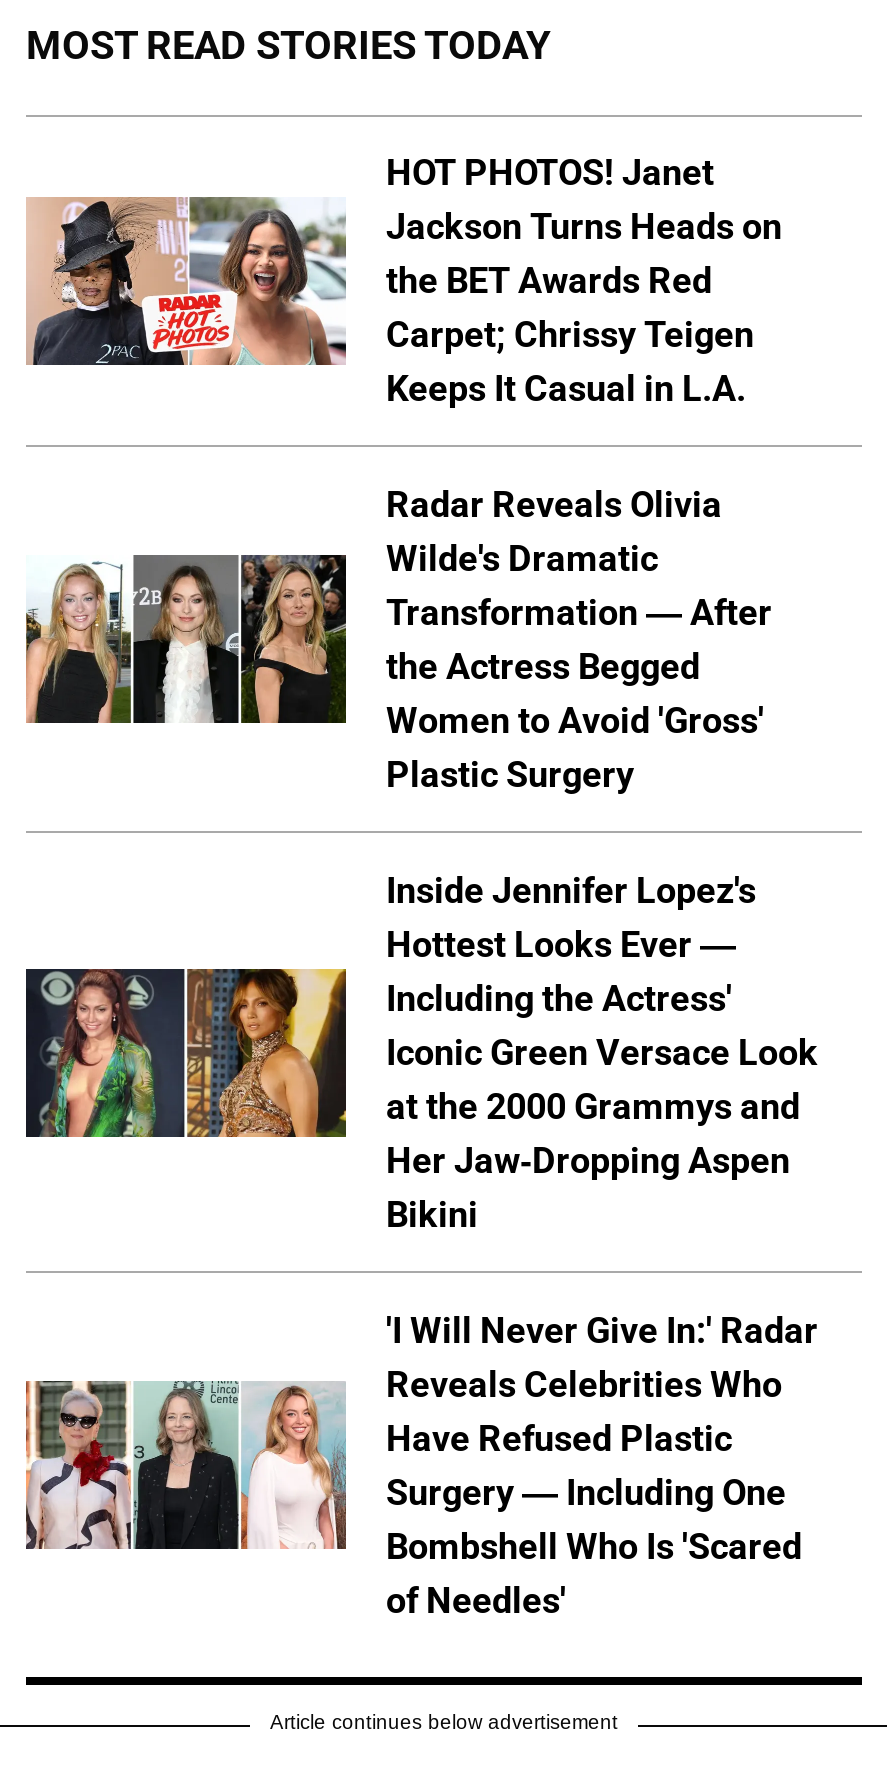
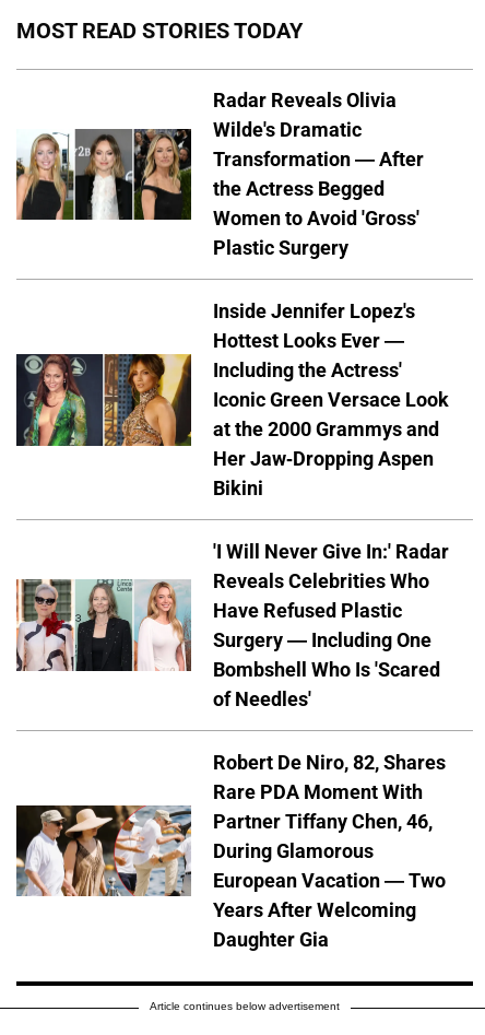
- [image]
- HOT PHOTOS! Janet
- Jackson Turns Heads on
- the BET Awards Red
- Carpet; Chrissy Teigen
- Keeps It Casual in L.A.

moved up: [image] | Radar Reveals Olivia | Wilde's Dramatic | ... | Bombshell Who Is 'Scared | of Needles'

+ [image]
+ Robert De Niro, 82, Shares
+ Rare PDA Moment With
+ Partner Tiffany Chen, 46,
+ During Glamorous
+ European Vacation — Two
+ Years After Welcoming
+ Daughter Gia
